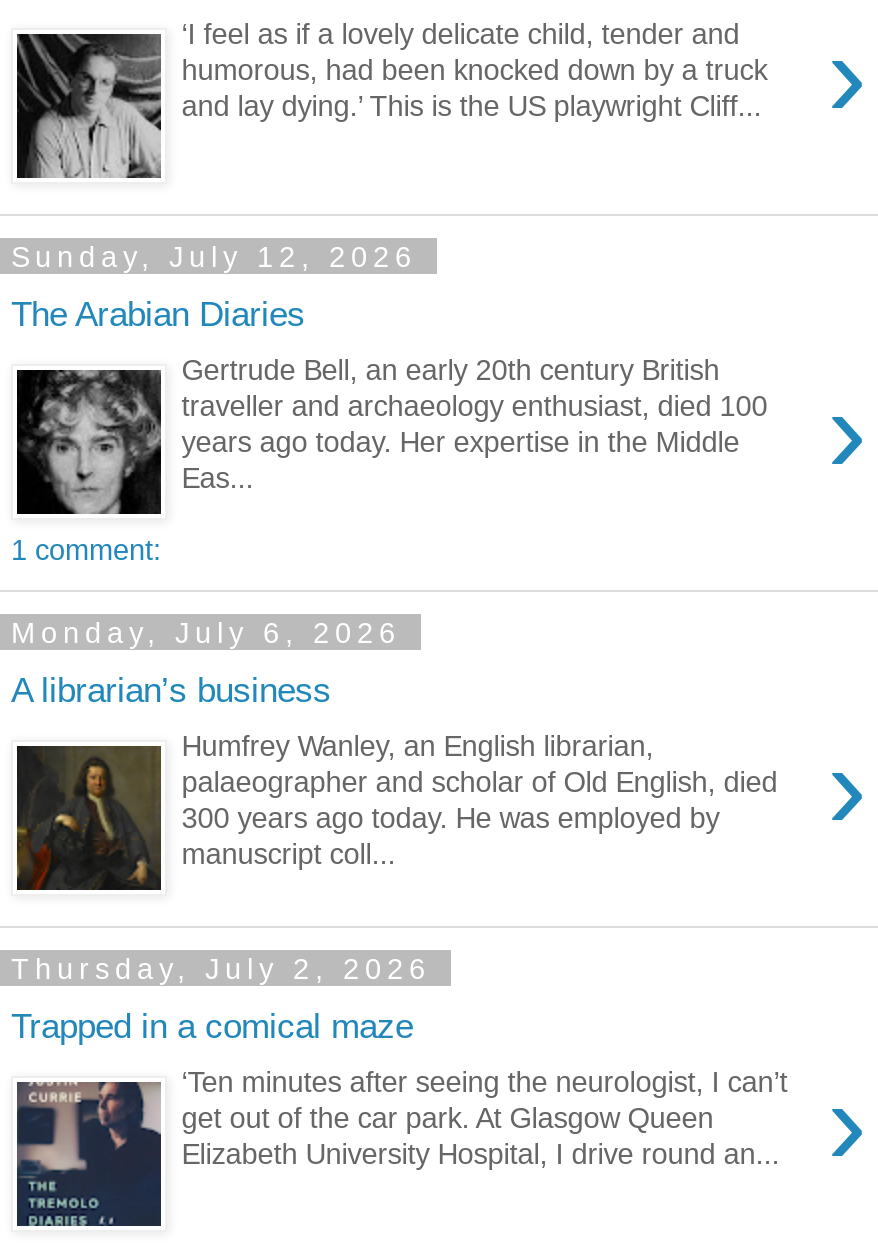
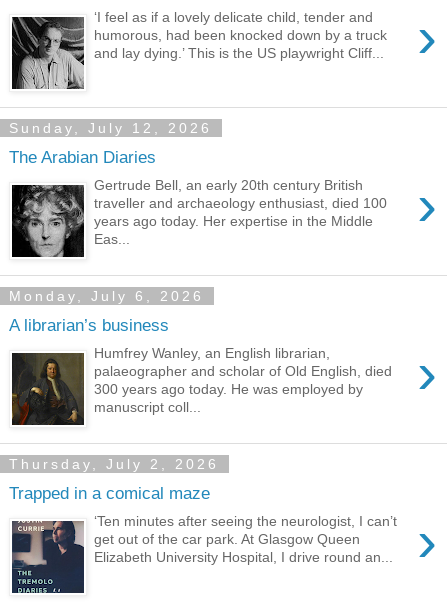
- 1 comment:
